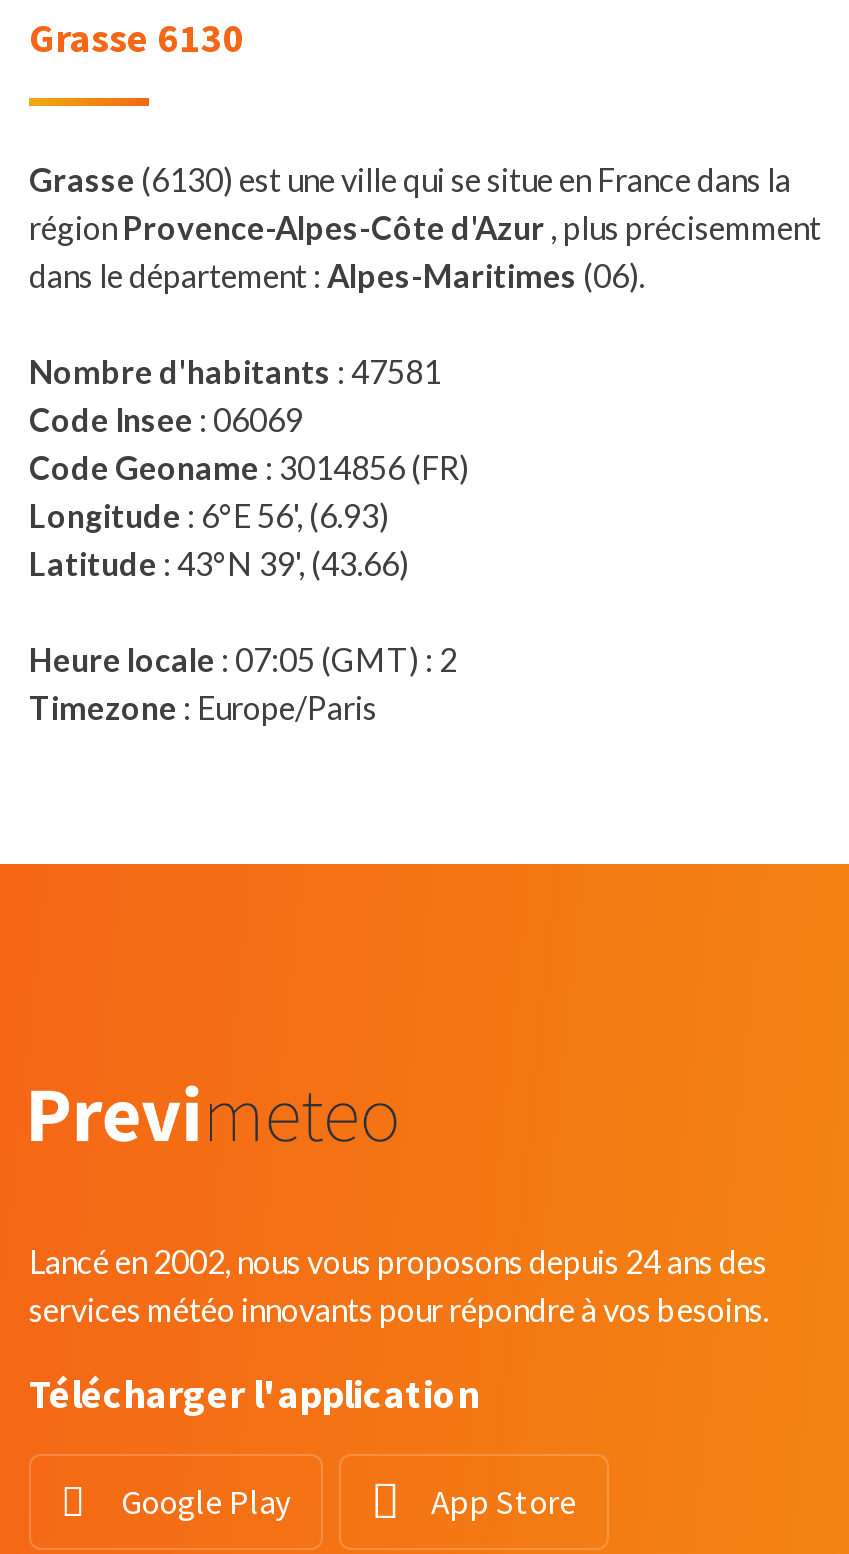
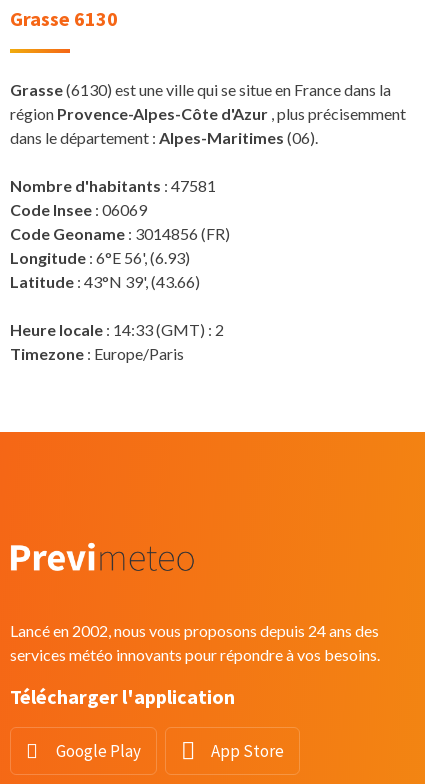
- Heure locale: 07:05 (GMT) : 2
+ Heure locale: 14:33 (GMT) : 2
